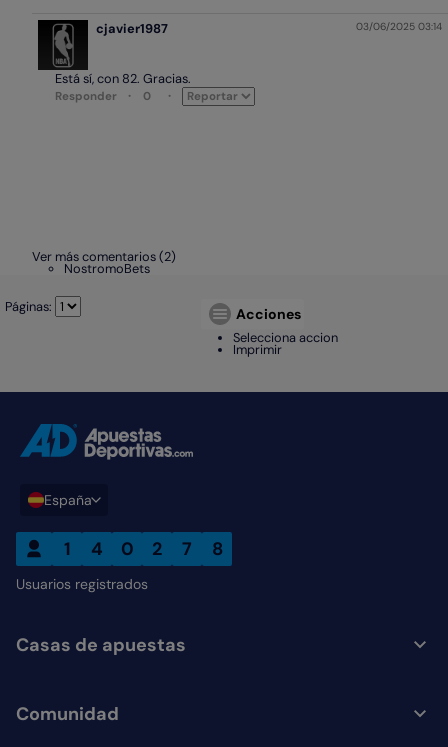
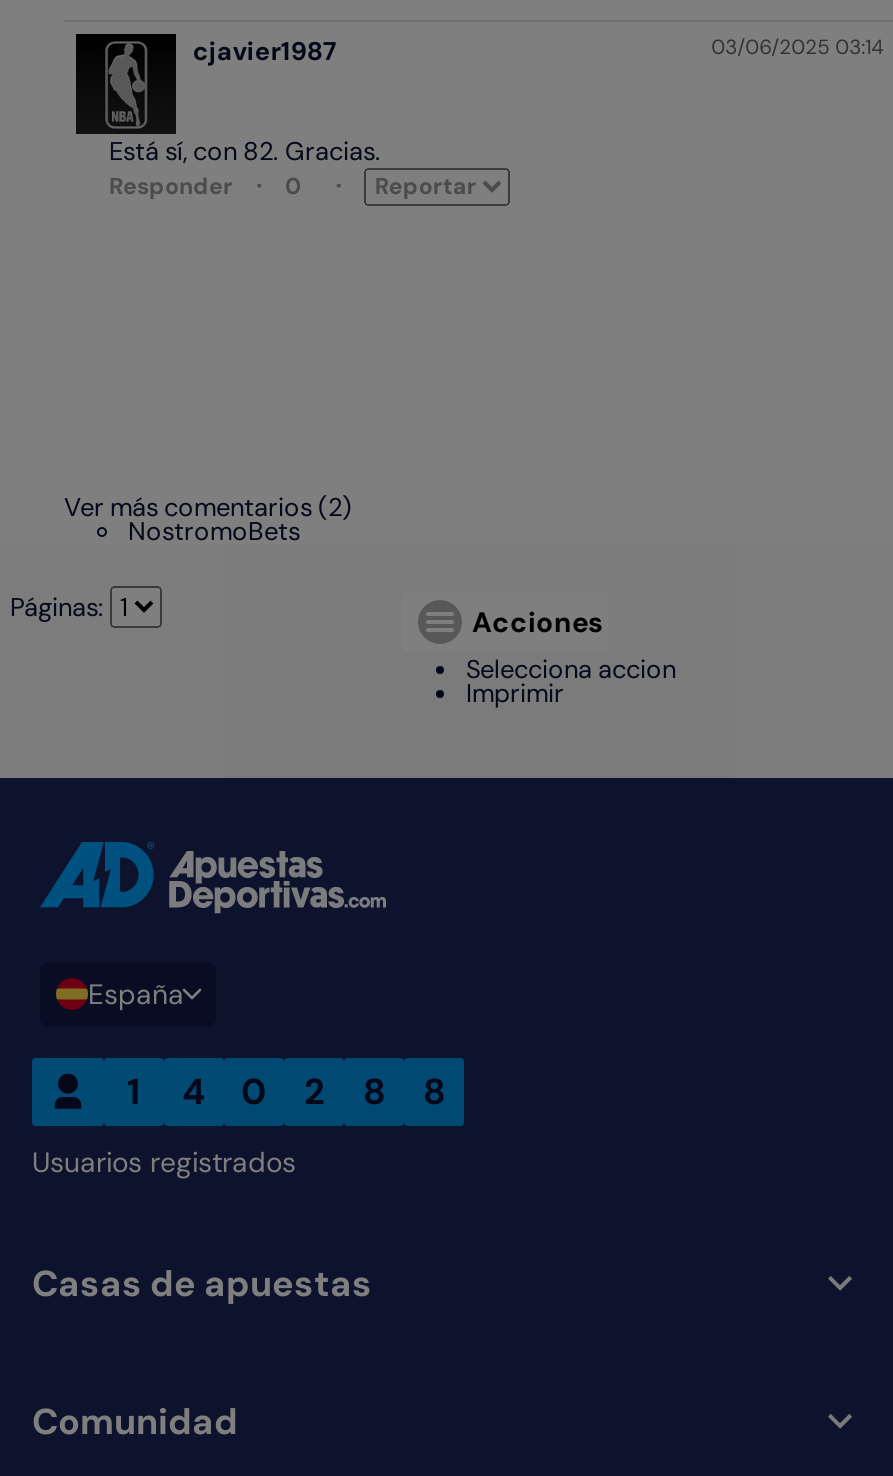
- 1 4 0 2 7 8
+ 1 4 0 2 8 8
